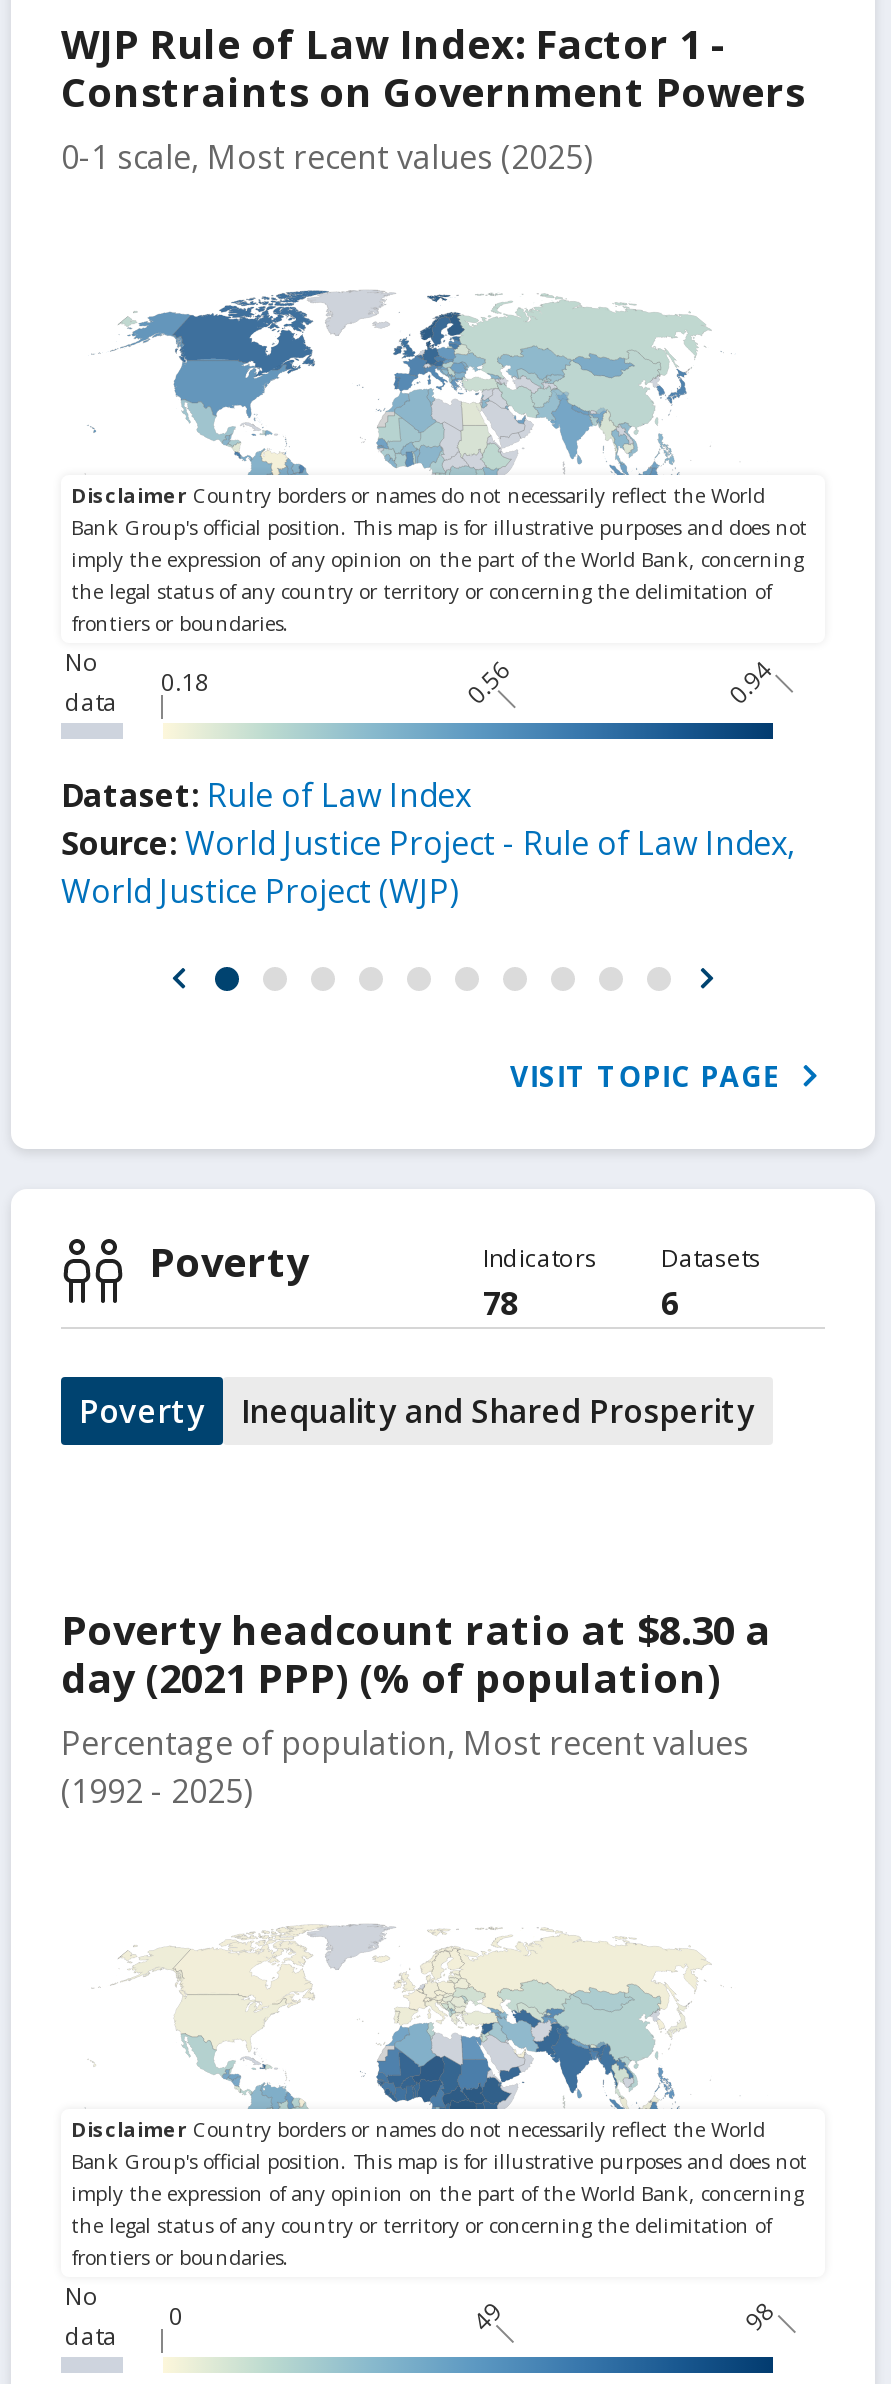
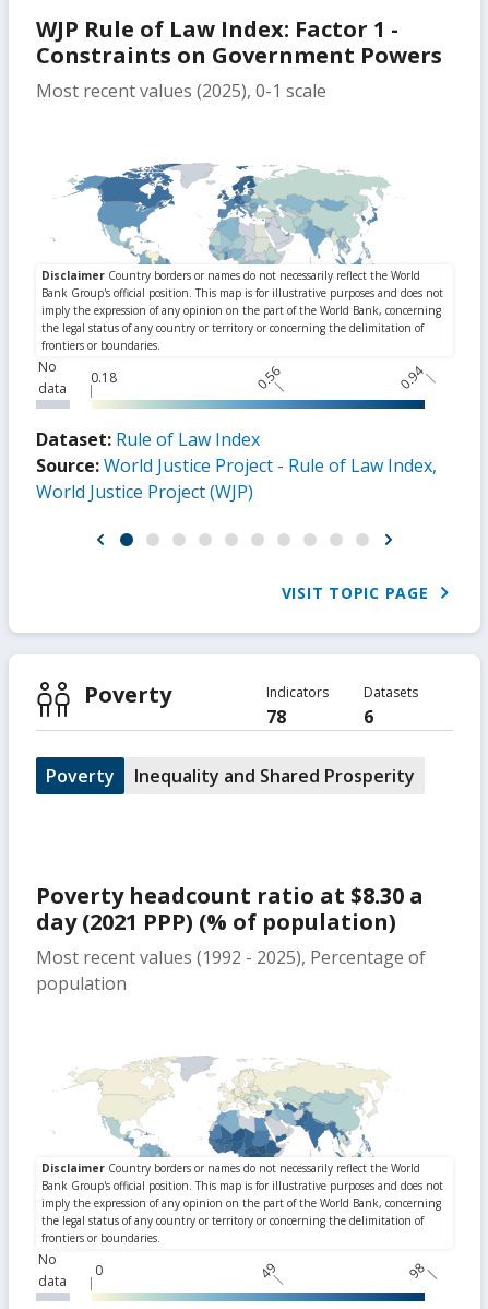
- 0-1 scale, Most recent values (2025)
+ Most recent values (2025), 0-1 scale

- Percentage of population, Most recent values
- (1992 - 2025)
+ Most recent values (1992 - 2025), Percentage of
+ population
